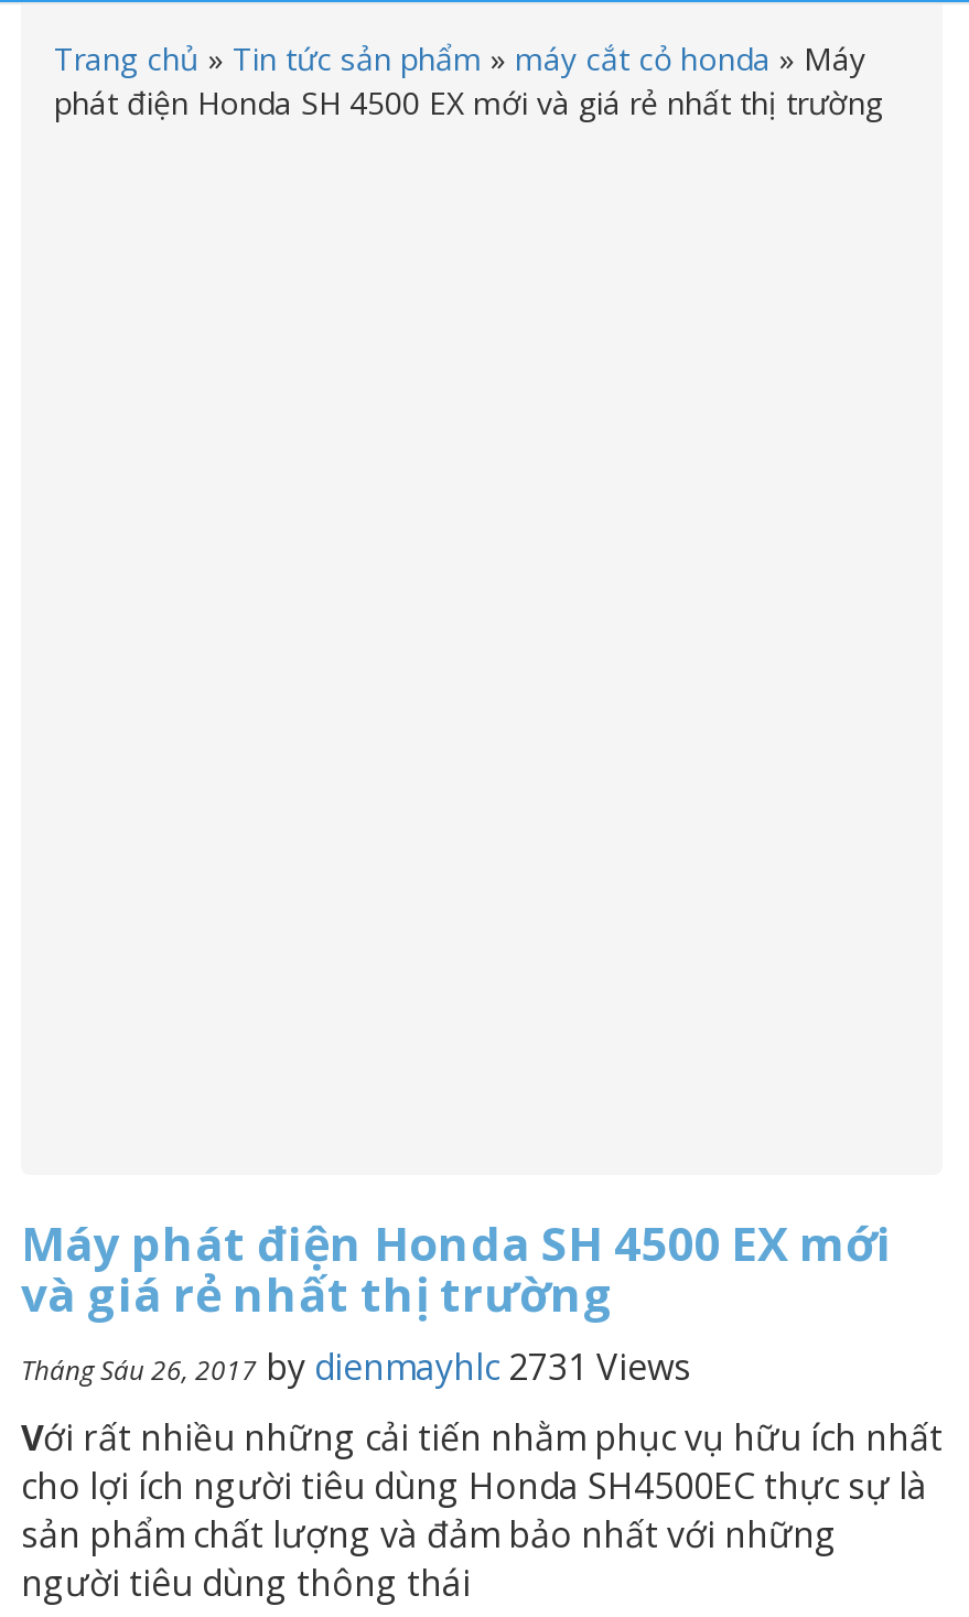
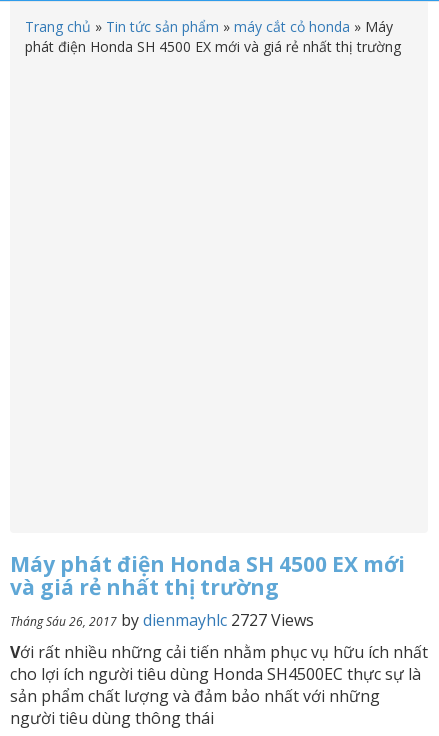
- Tháng Sáu 26, 2017 by dienmayhlc 2731 Views
+ Tháng Sáu 26, 2017 by dienmayhlc 2727 Views
